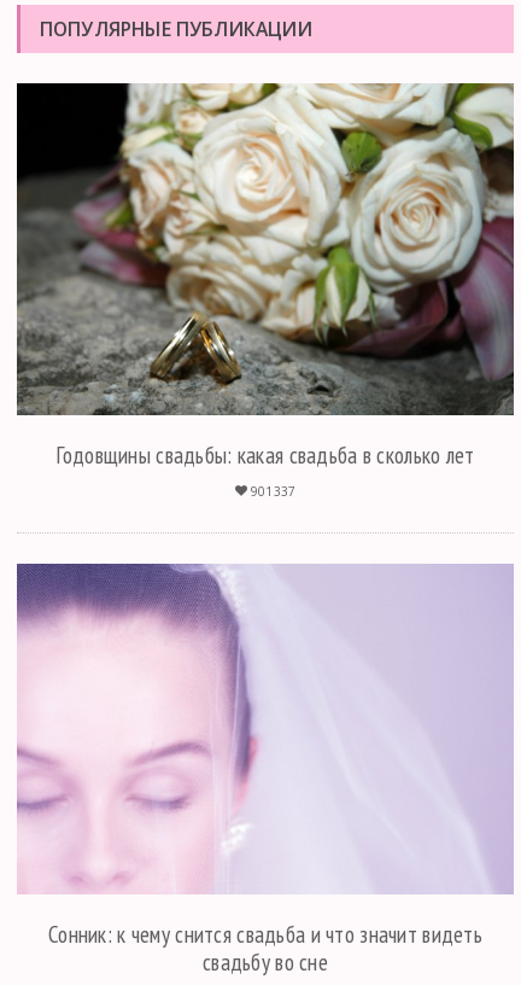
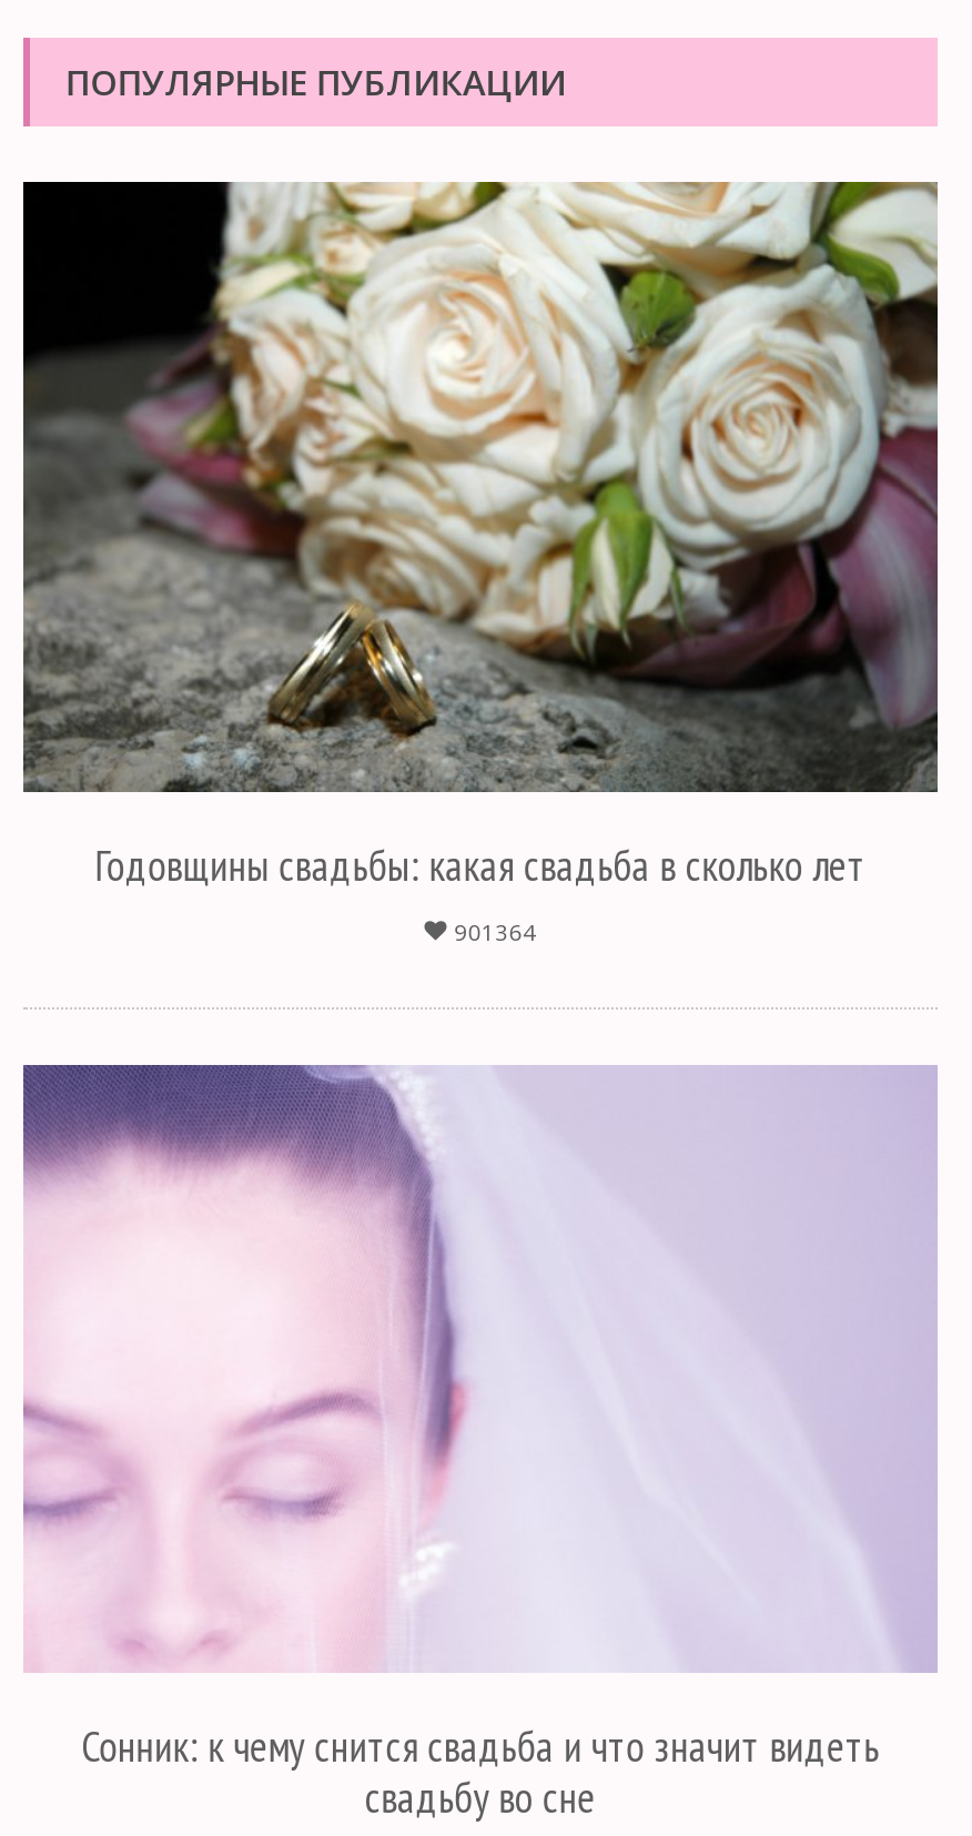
- 901337
+ 901364
